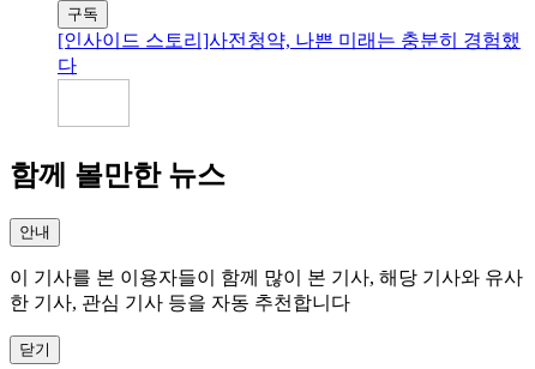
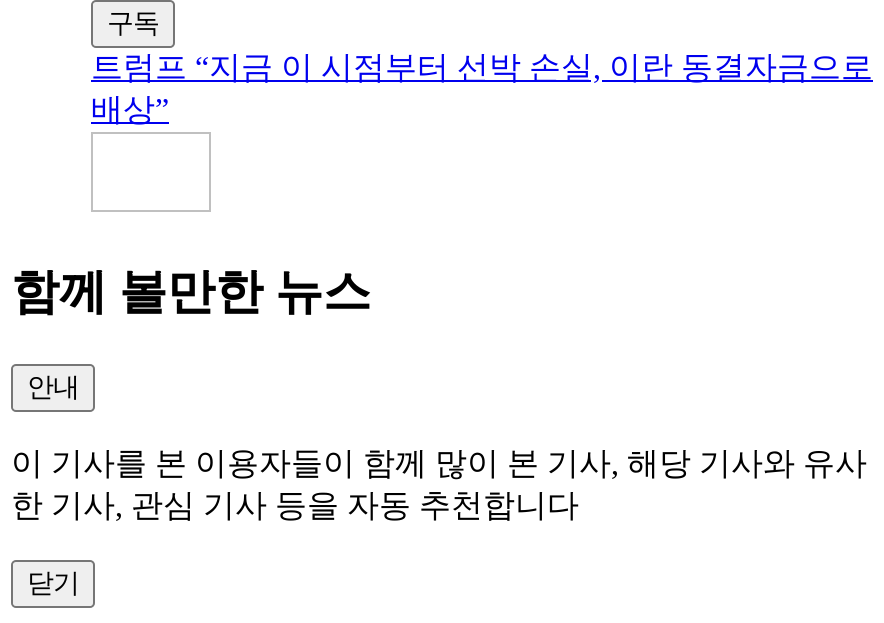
- [인사이드 스토리]사전청약, 나쁜 미래는 충분히 경험했
- 다
+ 트럼프 “지금 이 시점부터 선박 손실, 이란 동결자금으로
+ 배상”
